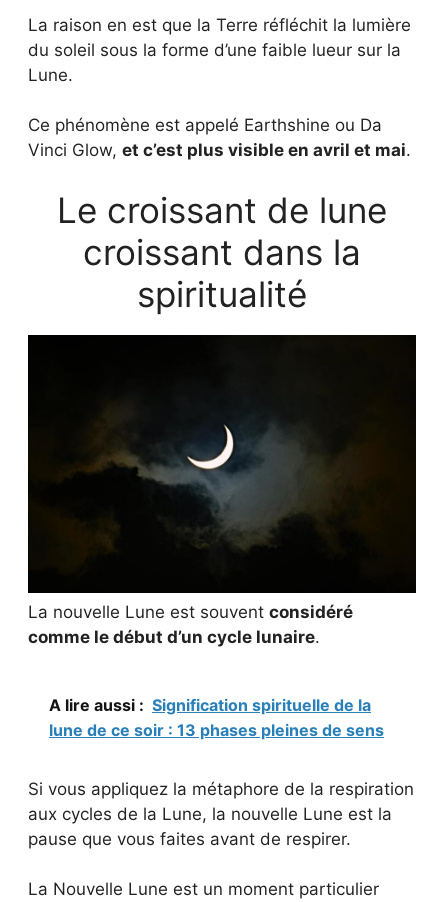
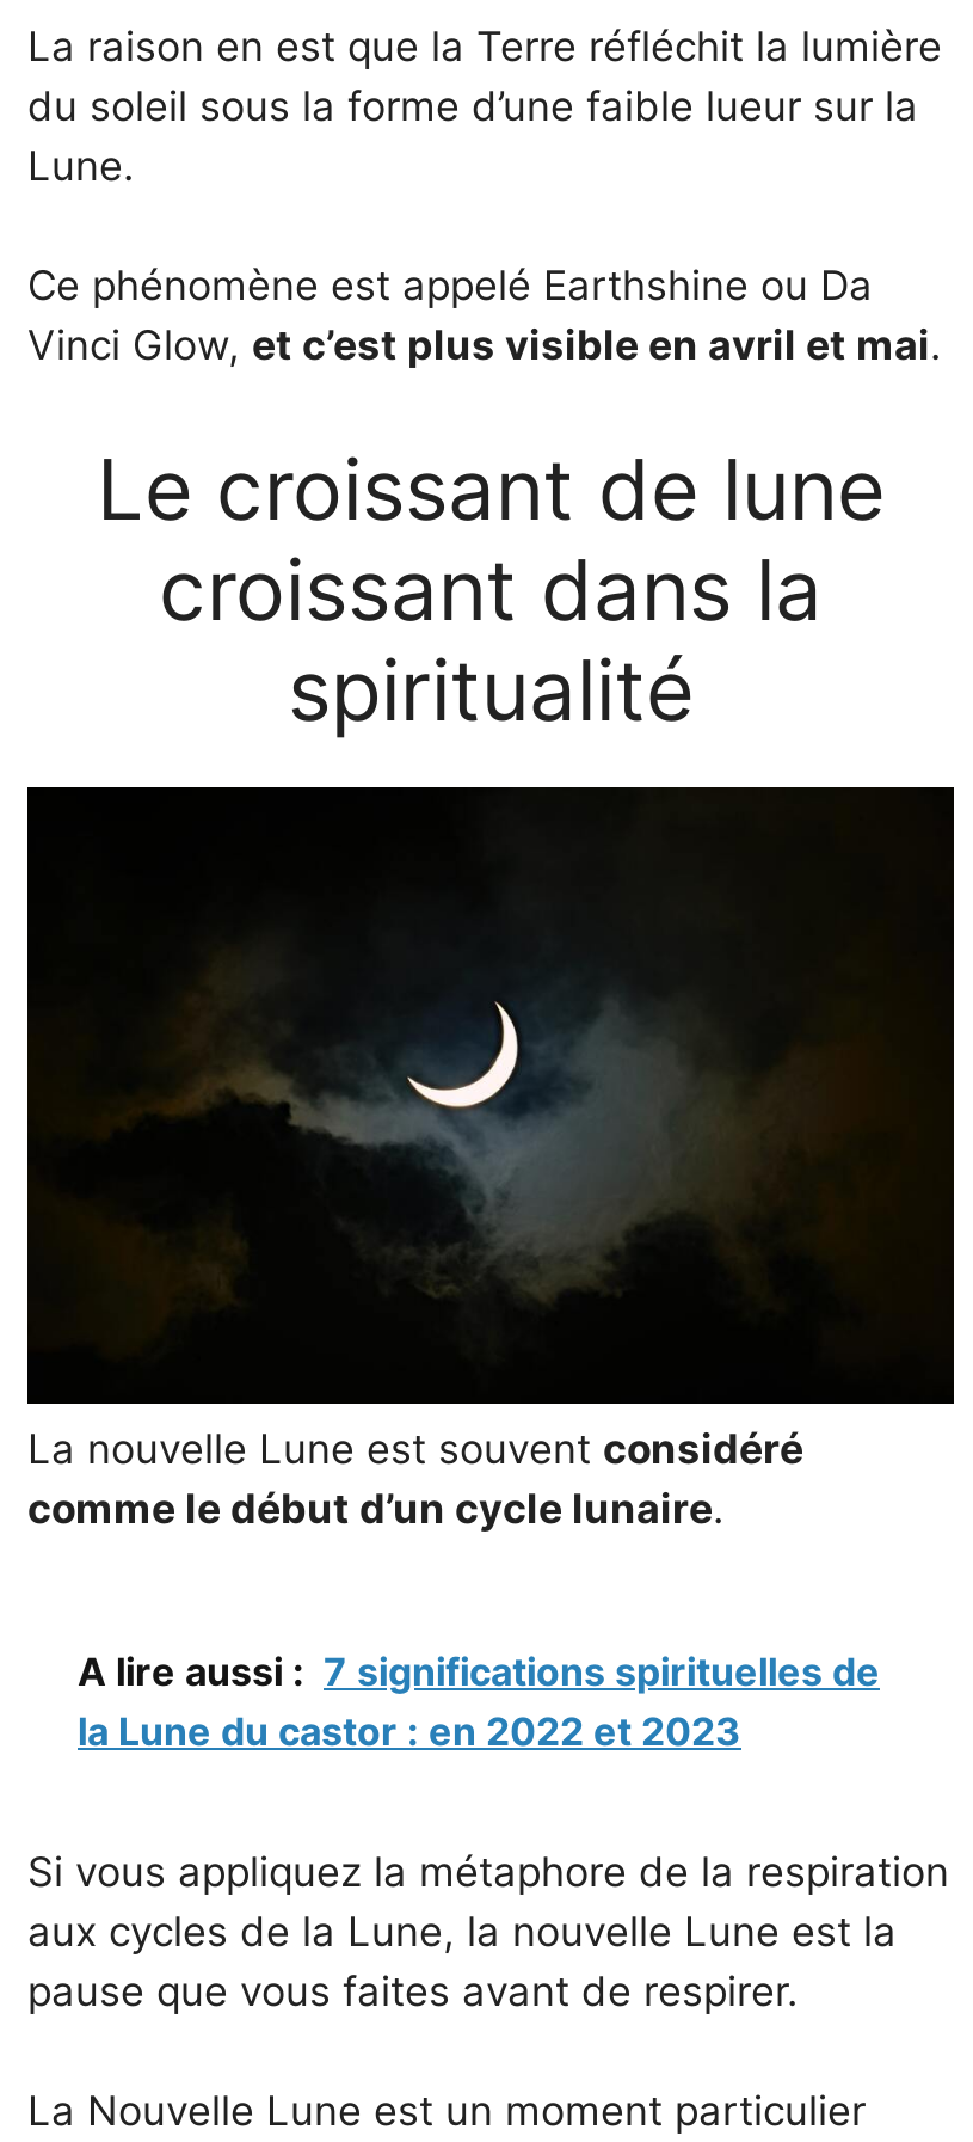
- A lire aussi : Signification spirituelle de la
- lune de ce soir : 13 phases pleines de sens
+ A lire aussi : 7 significations spirituelles de
+ la Lune du castor : en 2022 et 2023
